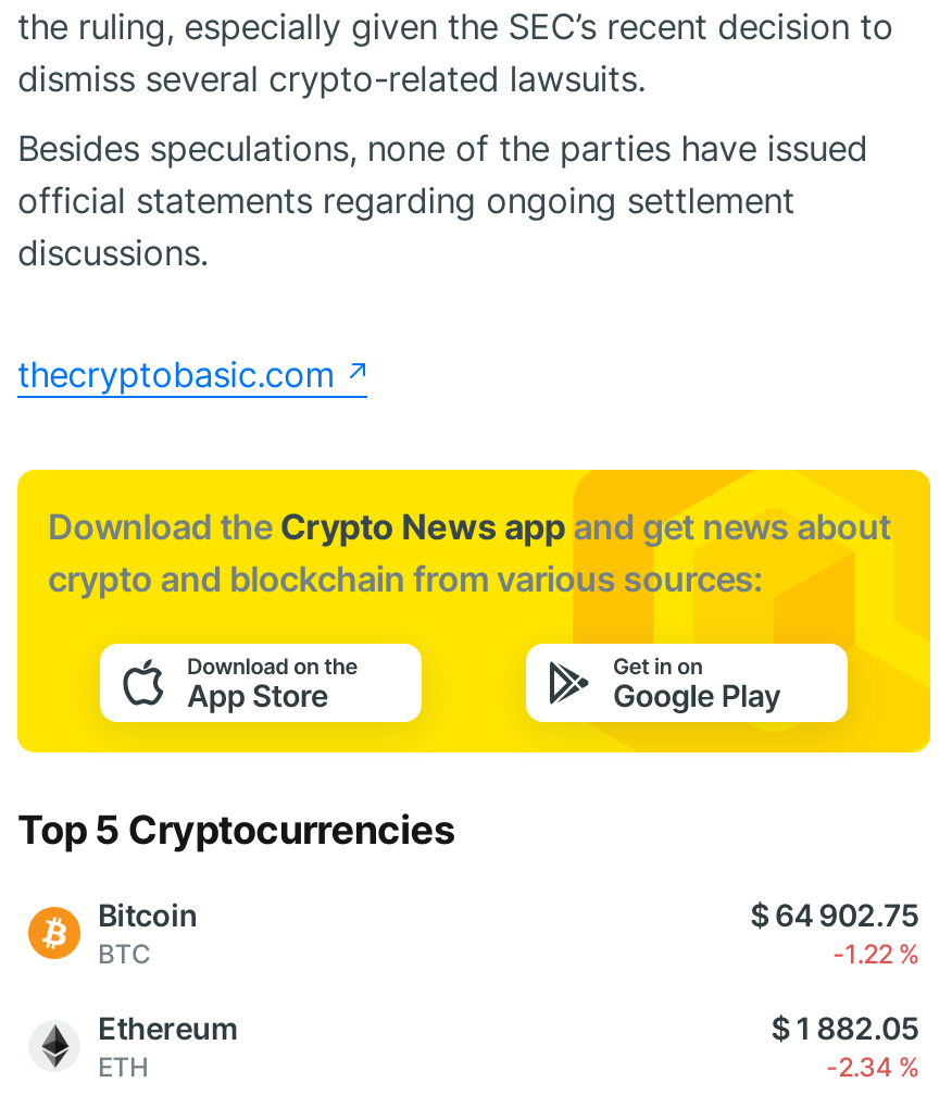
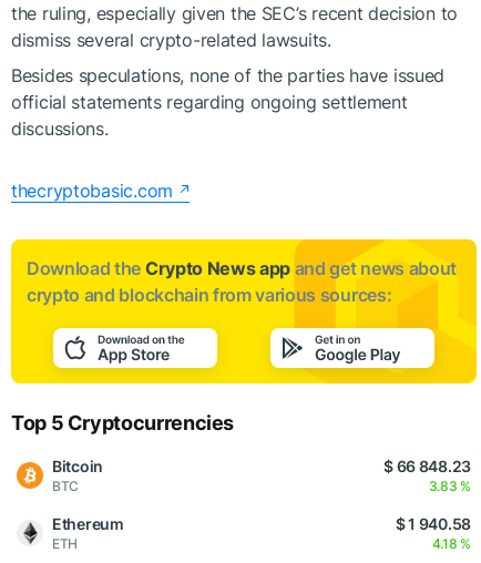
- $ 64 902.75
+ $ 66 848.23

- -1.22 %
+ 3.83 %

- $ 1 882.05
+ $ 1 940.58

- -2.34 %
+ 4.18 %
